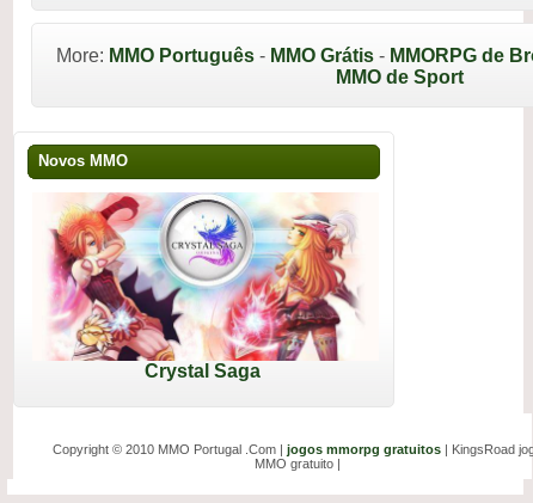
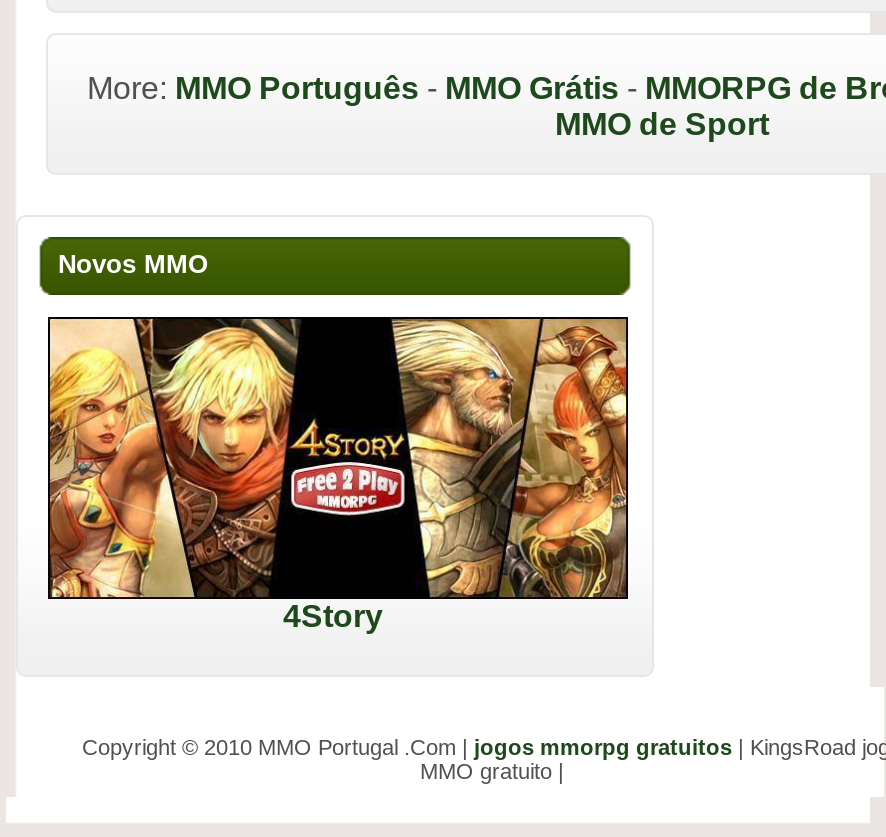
- [image]
- Crystal Saga
+ [image]
+ 4Story
